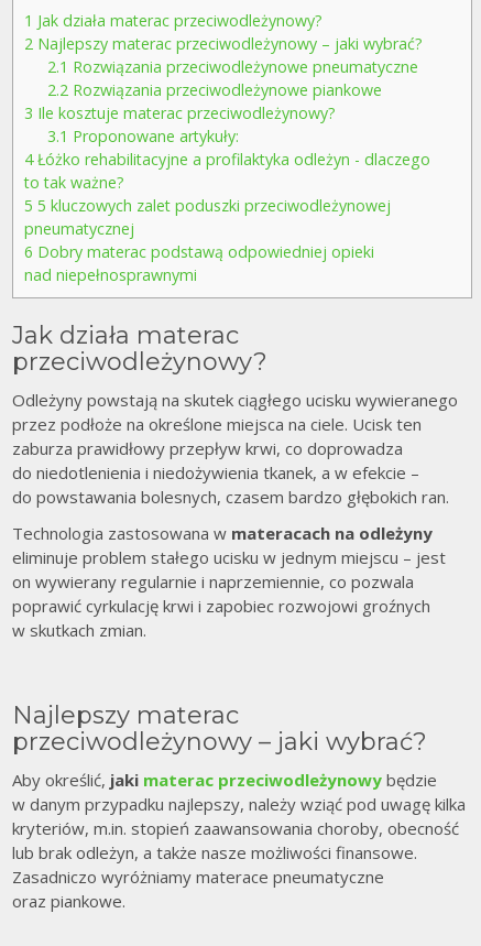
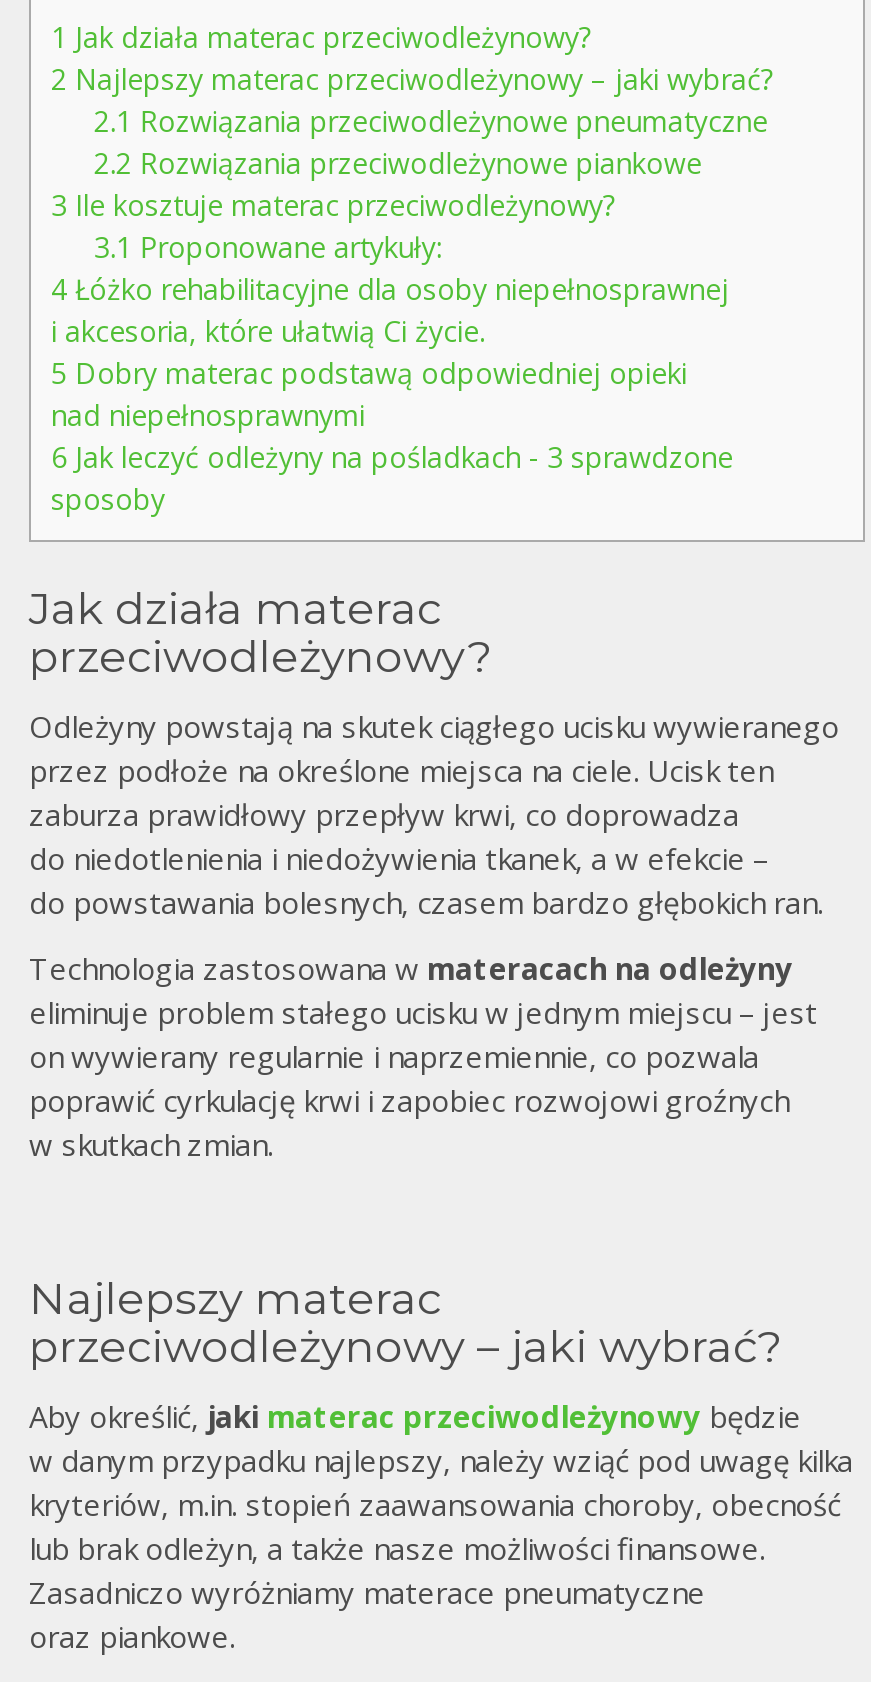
- 4Łóżko rehabilitacyjne a profilaktyka odleżyn - dlaczego
- to tak ważne?
- 5 5 kluczowych zalet poduszki przeciwodleżynowej
- pneumatycznej
- 6 Dobry materac podstawą odpowiedniej opieki
+ 4 Łóżko rehabilitacyjne dla osoby niepełnosprawnej
+ i akcesoria, które ułatwią Ci życie.
+ 5 Dobry materac podstawą odpowiedniej opieki

moved up: nad niepełnosprawnymi

+ 6 Jak leczyć odleżyny na pośladkach - 3 sprawdzone
+ sposoby
